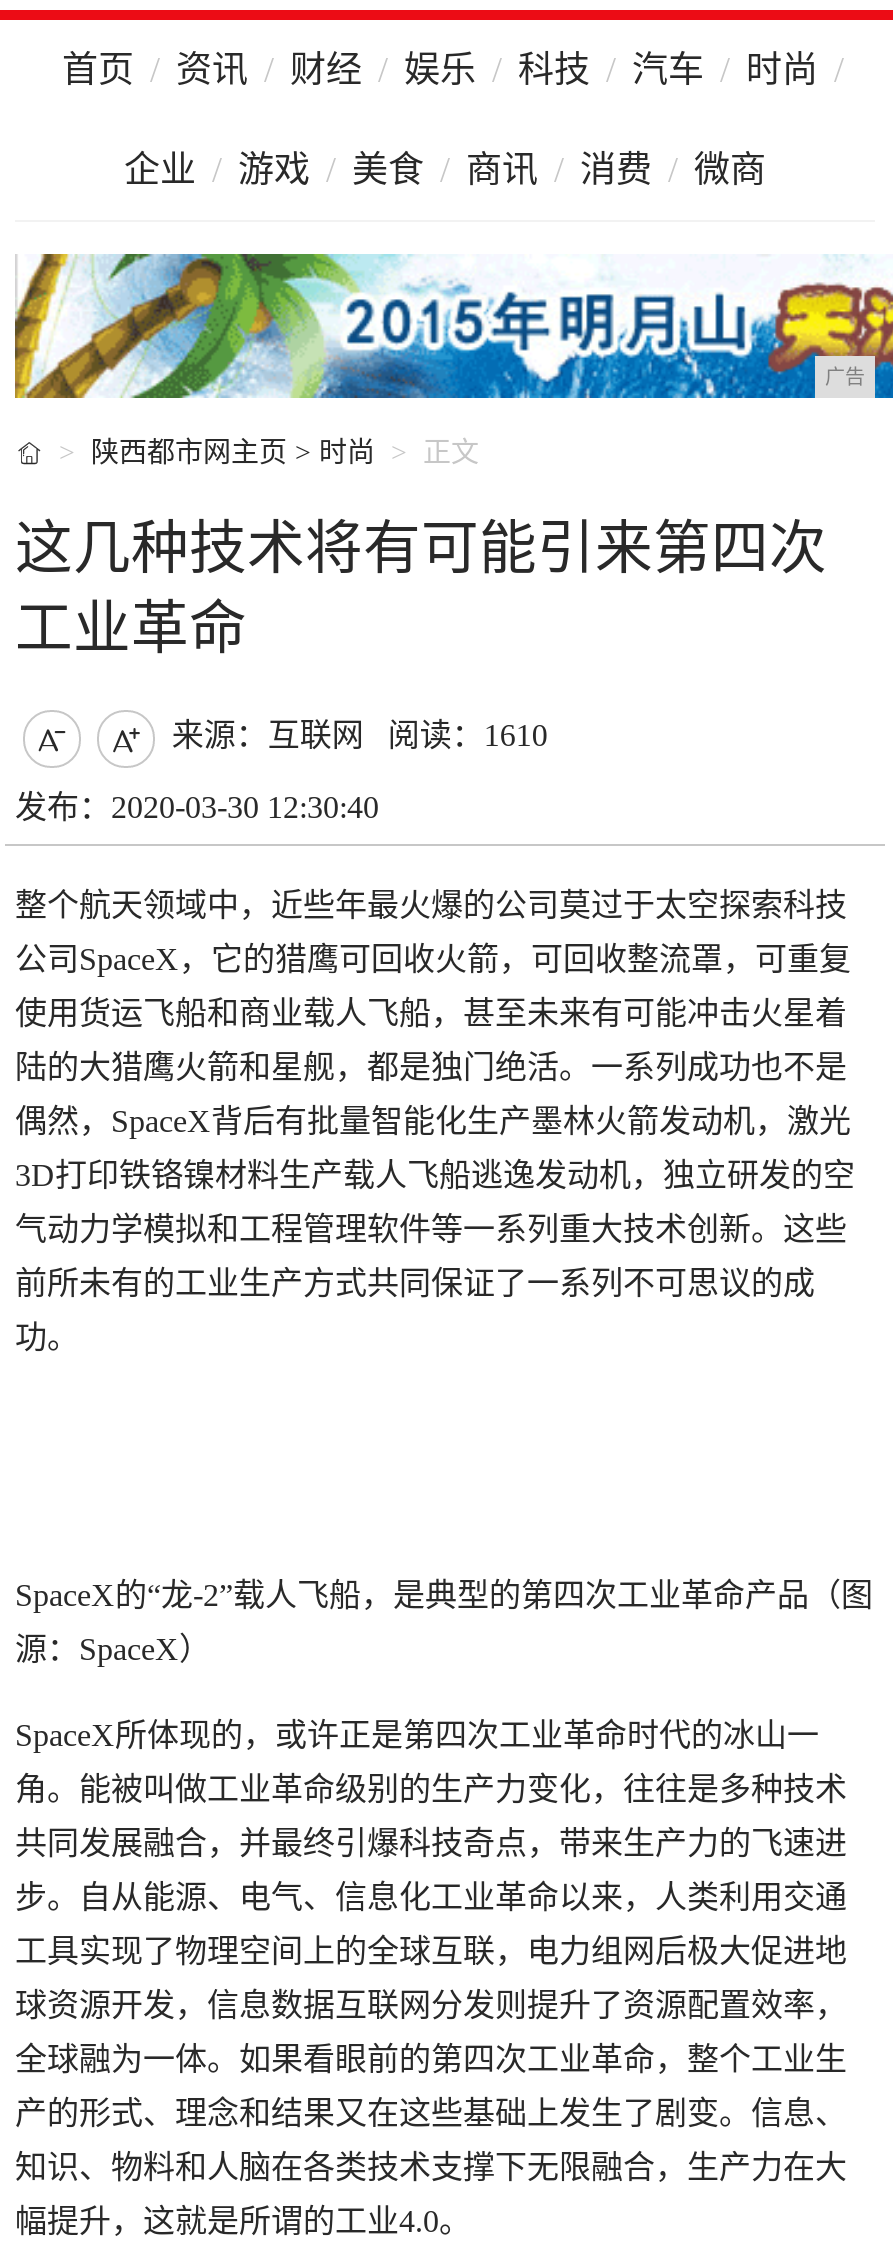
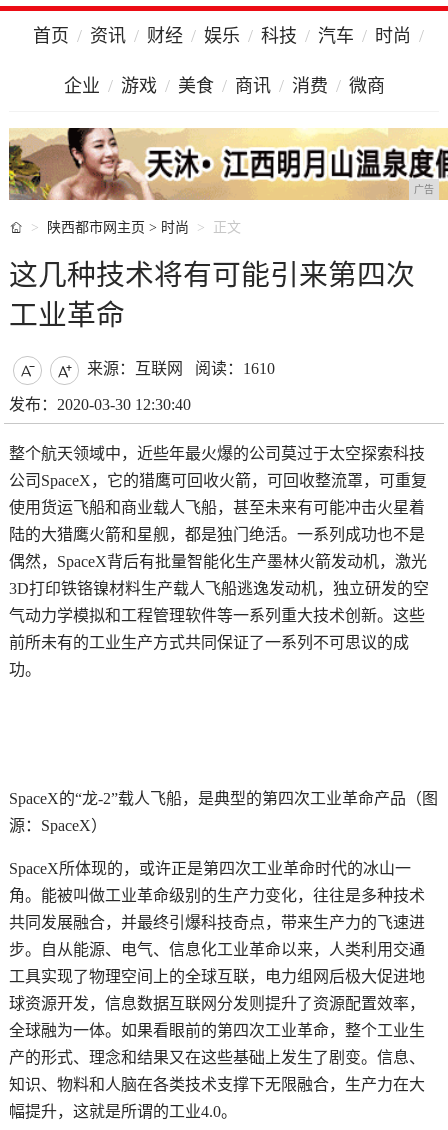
- [image]
+ [image]
